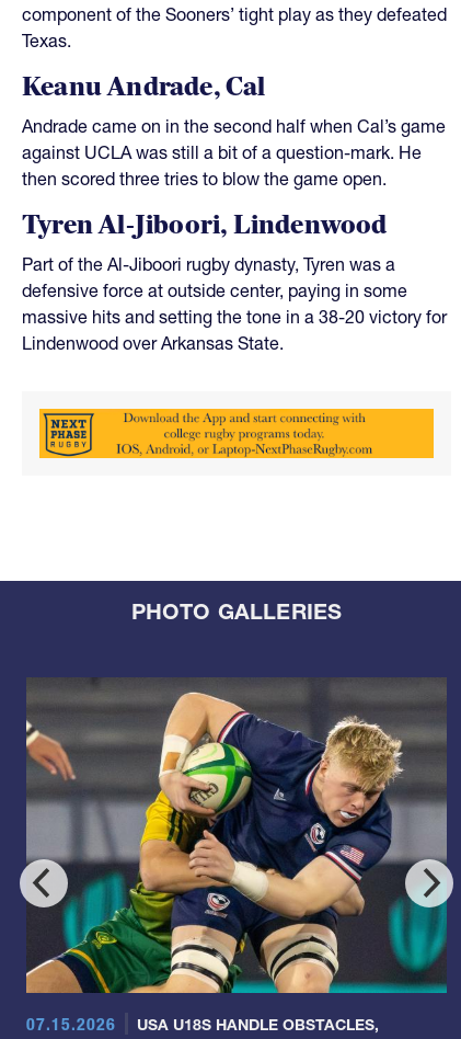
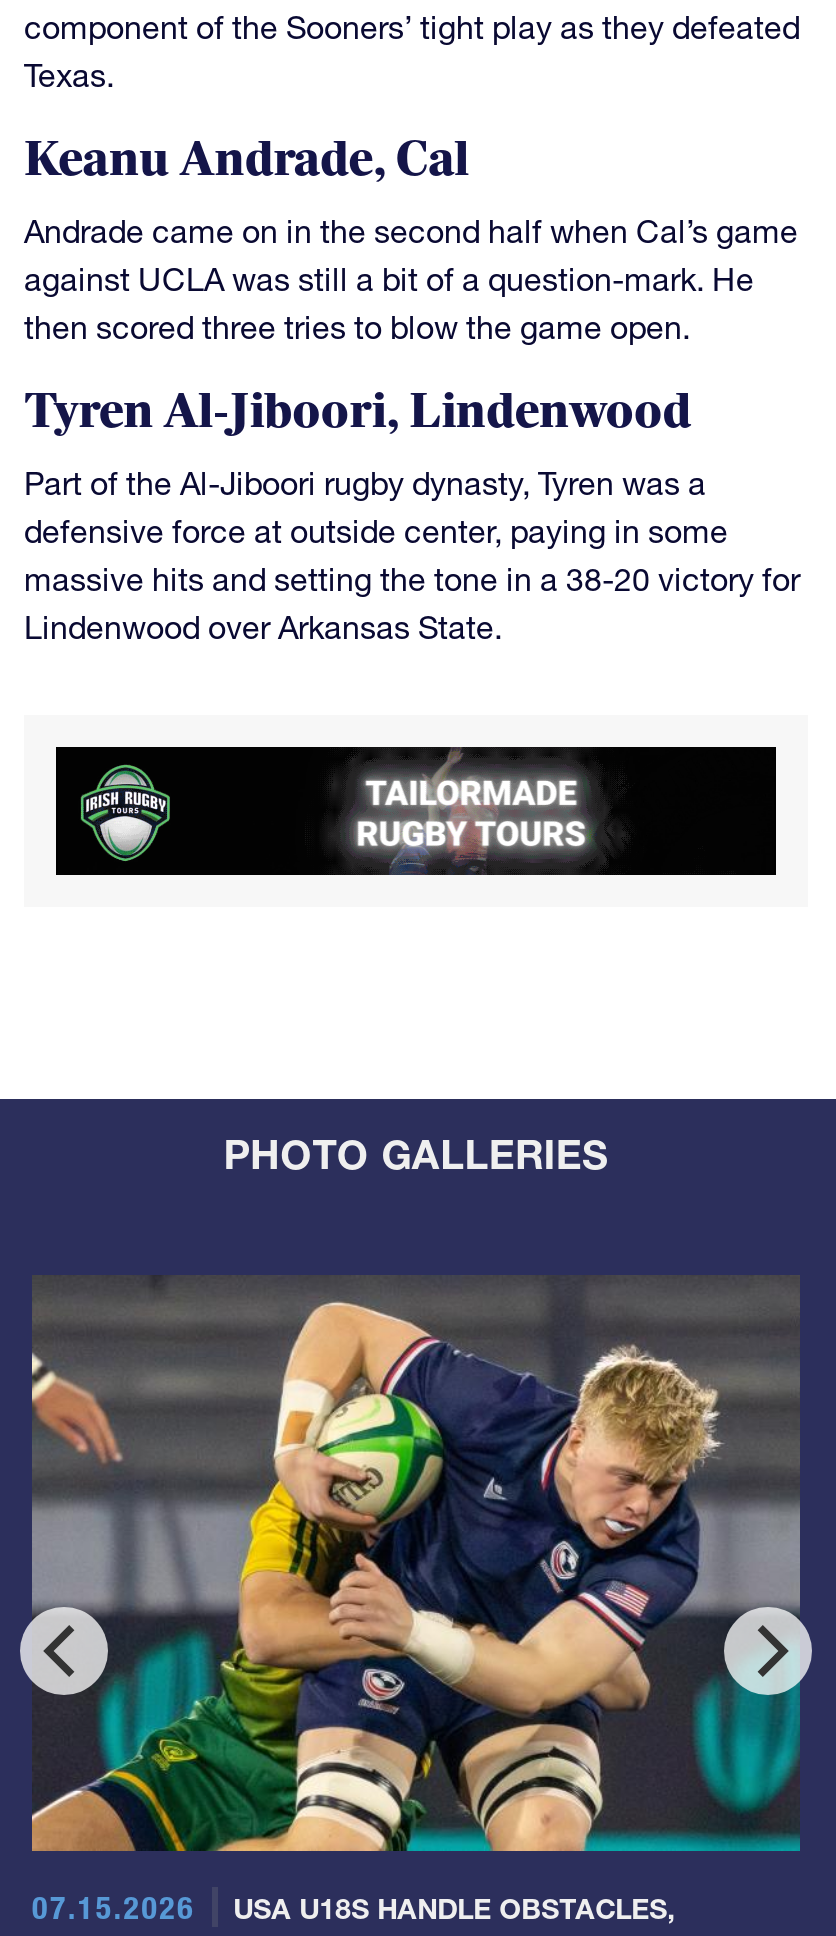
- [image]
+ [image]
